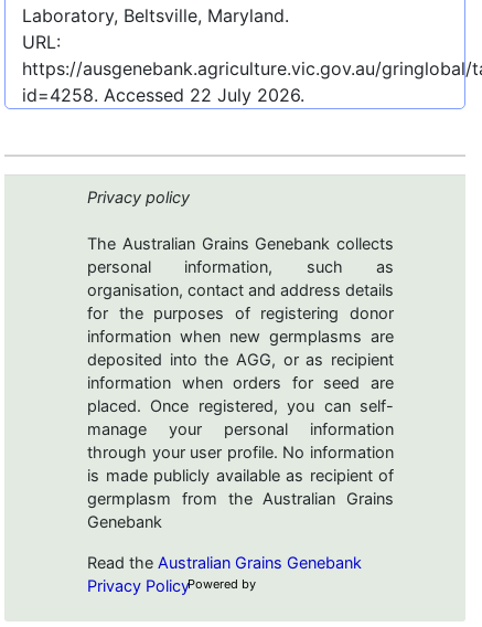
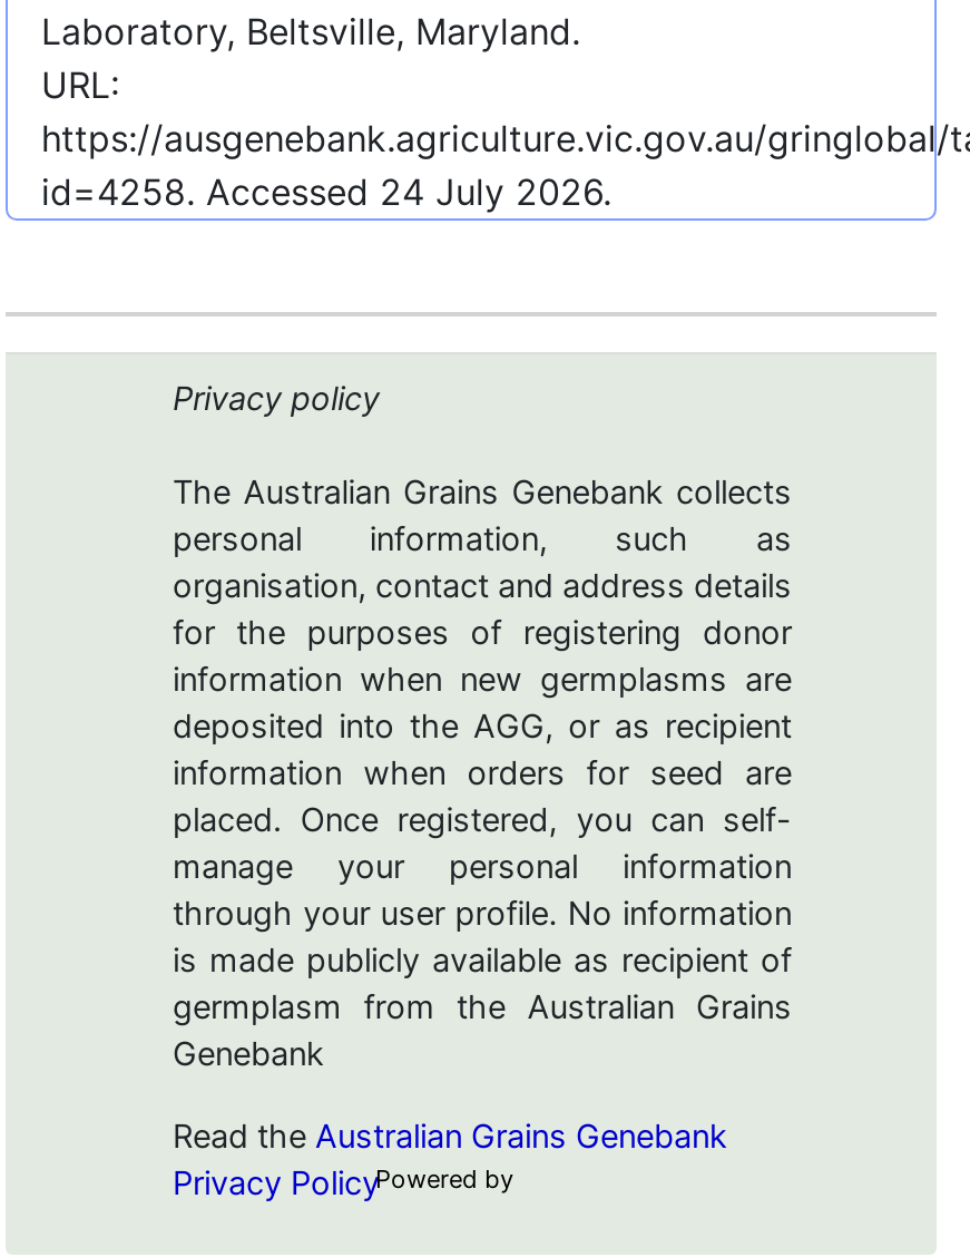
- id=4258. Accessed 22 July 2026.
+ id=4258. Accessed 24 July 2026.
